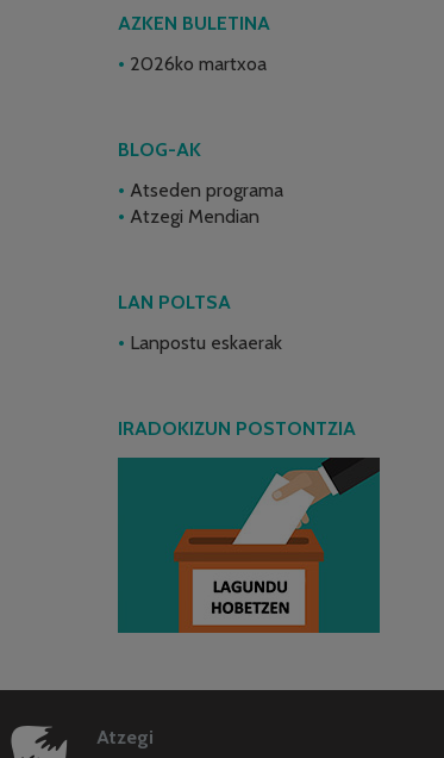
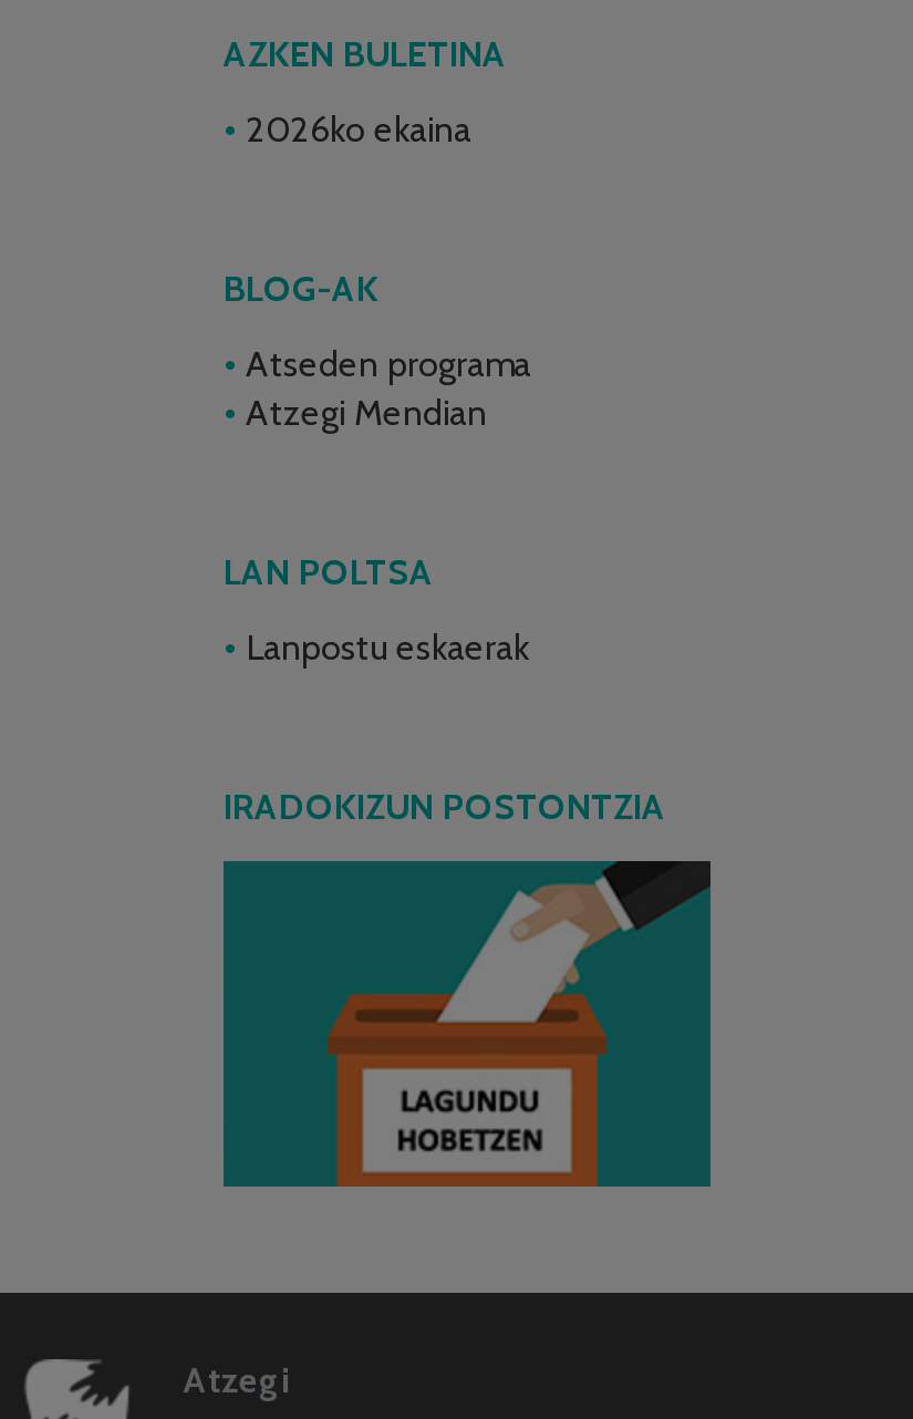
- 2026ko martxoa
+ 2026ko ekaina
